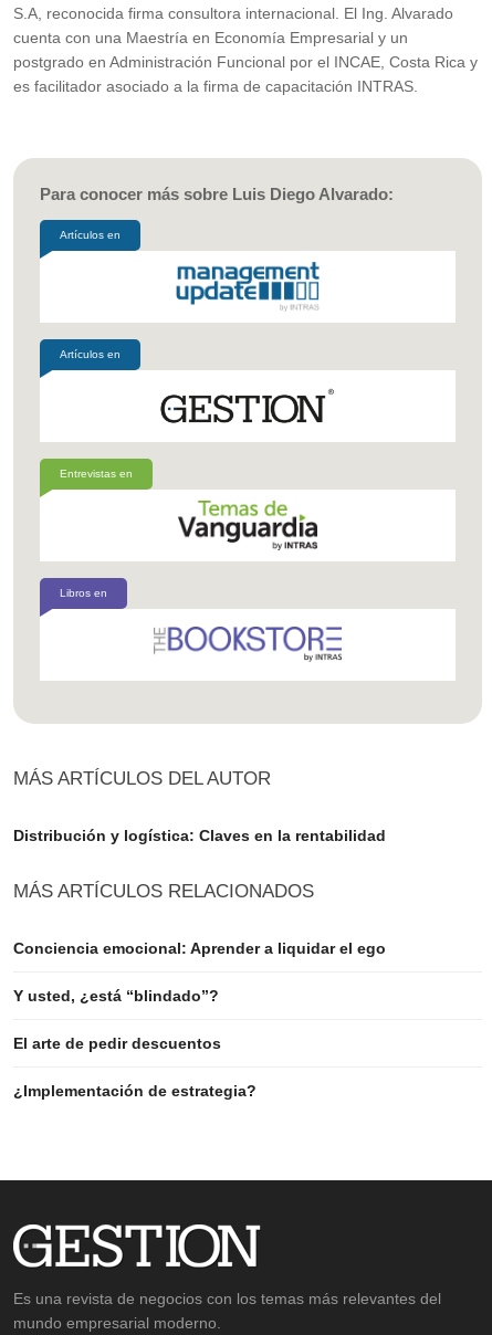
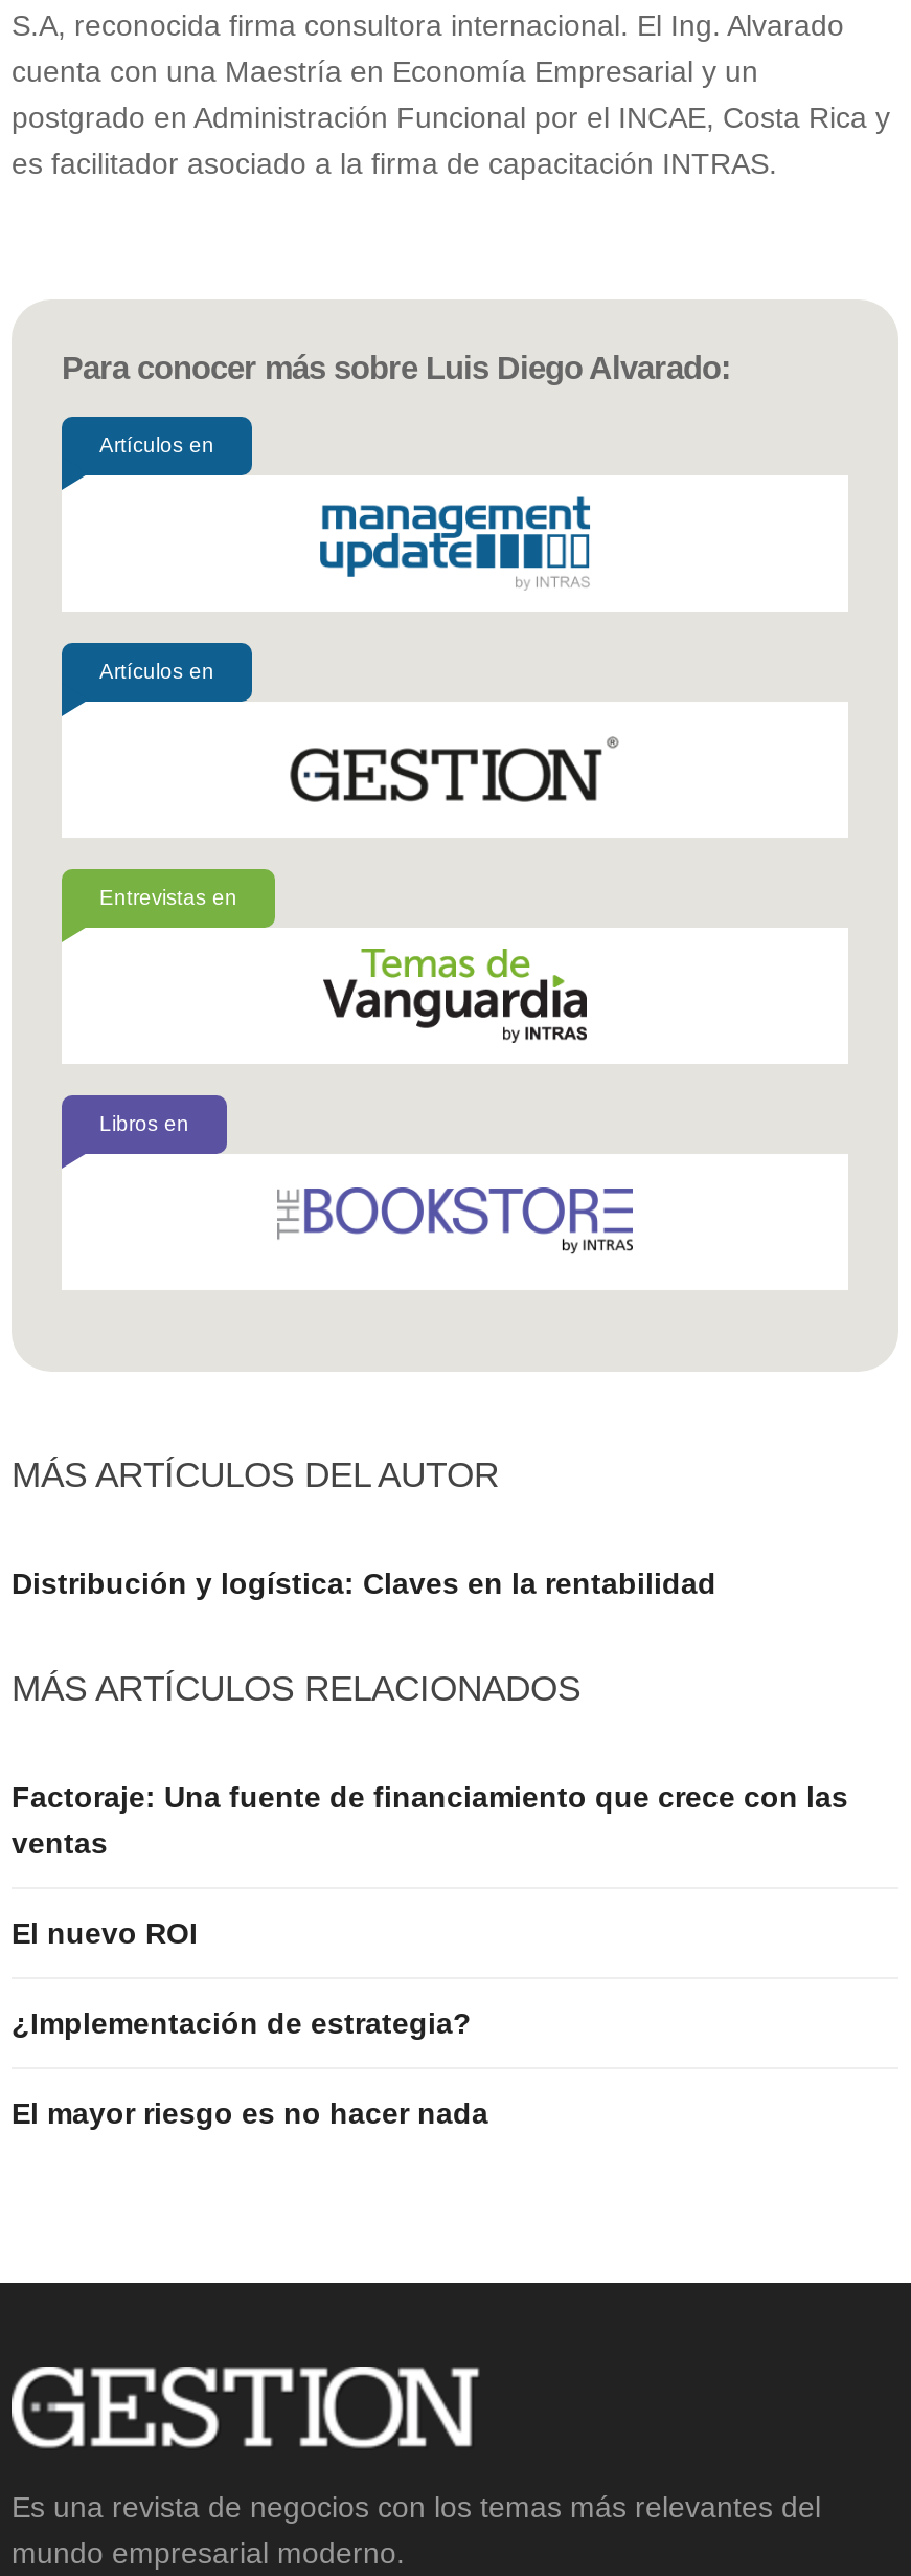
- Conciencia emocional: Aprender a liquidar el ego
- Y usted, ¿está “blindado”?
- El arte de pedir descuentos
+ Factoraje: Una fuente de financiamiento que crece con las
+ ventas
+ El nuevo ROI

moved up: ¿Implementación de estrategia?

+ El mayor riesgo es no hacer nada
